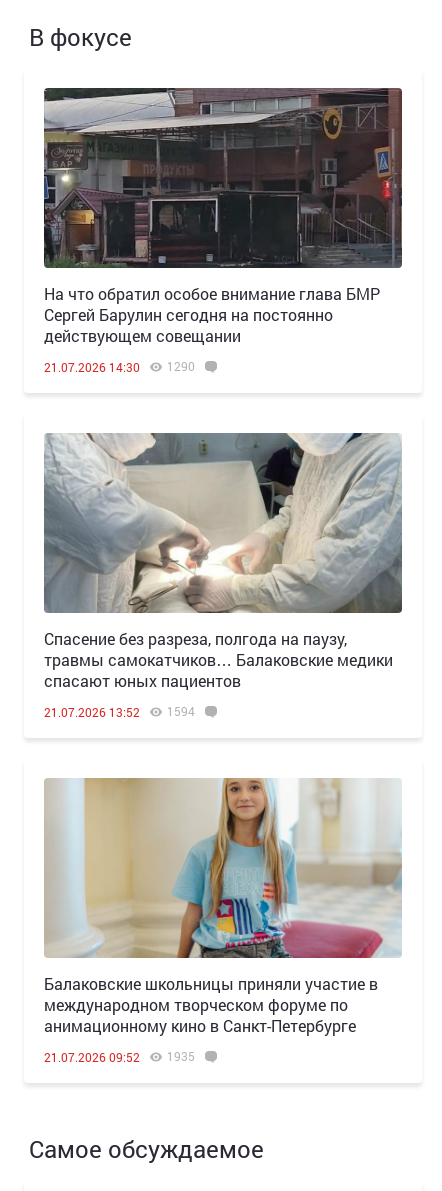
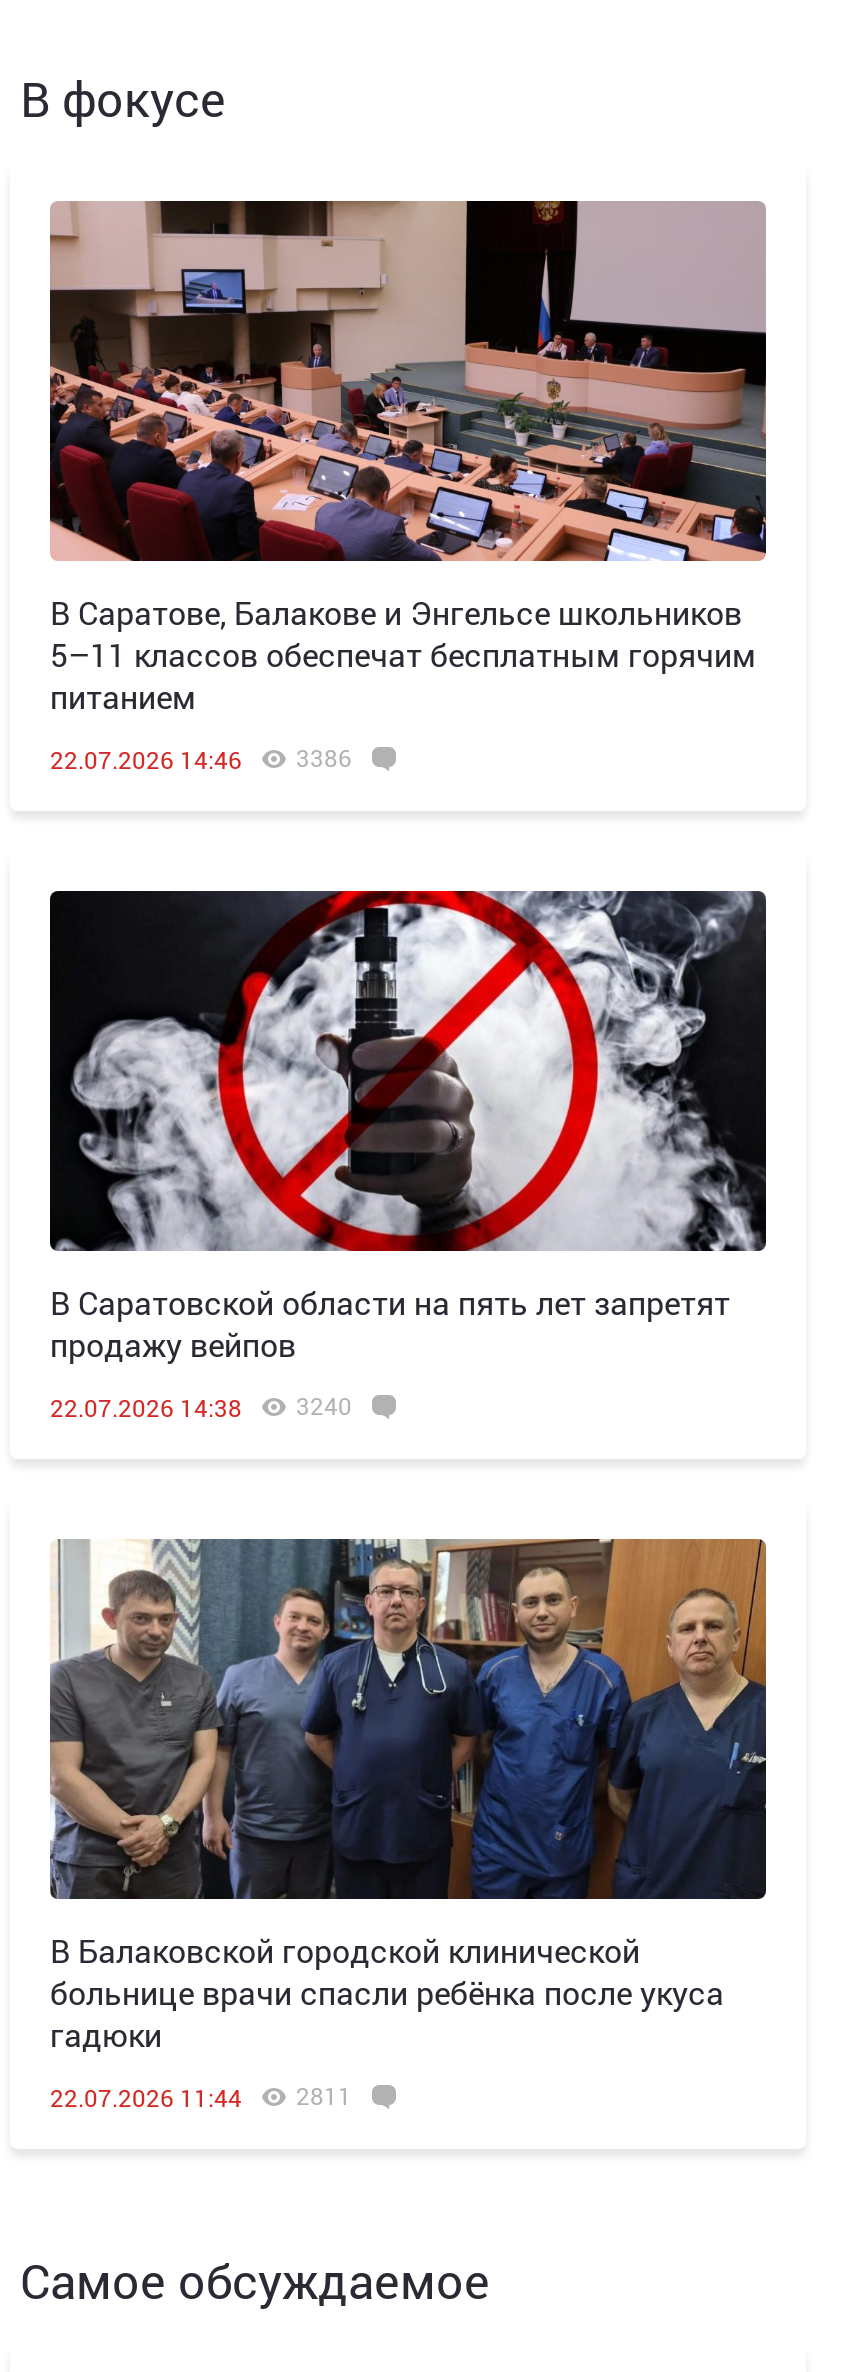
- [image]
- На что обратил особое внимание глава БМР
- Сергей Барулин сегодня на постоянно
- действующем совещании
+ [image]
+ В Саратове, Балакове и Энгельсе школьников
+ 5–11 классов обеспечат бесплатным горячим
+ питанием

- 21.07.2026 14:30
- 1290
+ 22.07.2026 14:46
+ 3386

- [image]
- Спасение без разреза, полгода на паузу,
- травмы самокатчиков… Балаковские медики
- спасают юных пациентов
+ [image]
+ В Саратовской области на пять лет запретят
+ продажу вейпов

- 21.07.2026 13:52
- 1594
+ 22.07.2026 14:38
+ 3240

- [image]
- Балаковские школьницы приняли участие в
- международном творческом форуме по
- анимационному кино в Санкт-Петербурге
+ [image]
+ В Балаковской городской клинической
+ больнице врачи спасли ребёнка после укуса
+ гадюки

- 21.07.2026 09:52
- 1935
+ 22.07.2026 11:44
+ 2811
